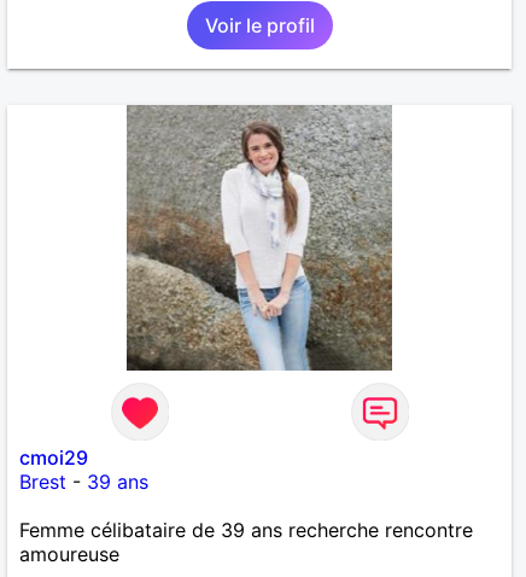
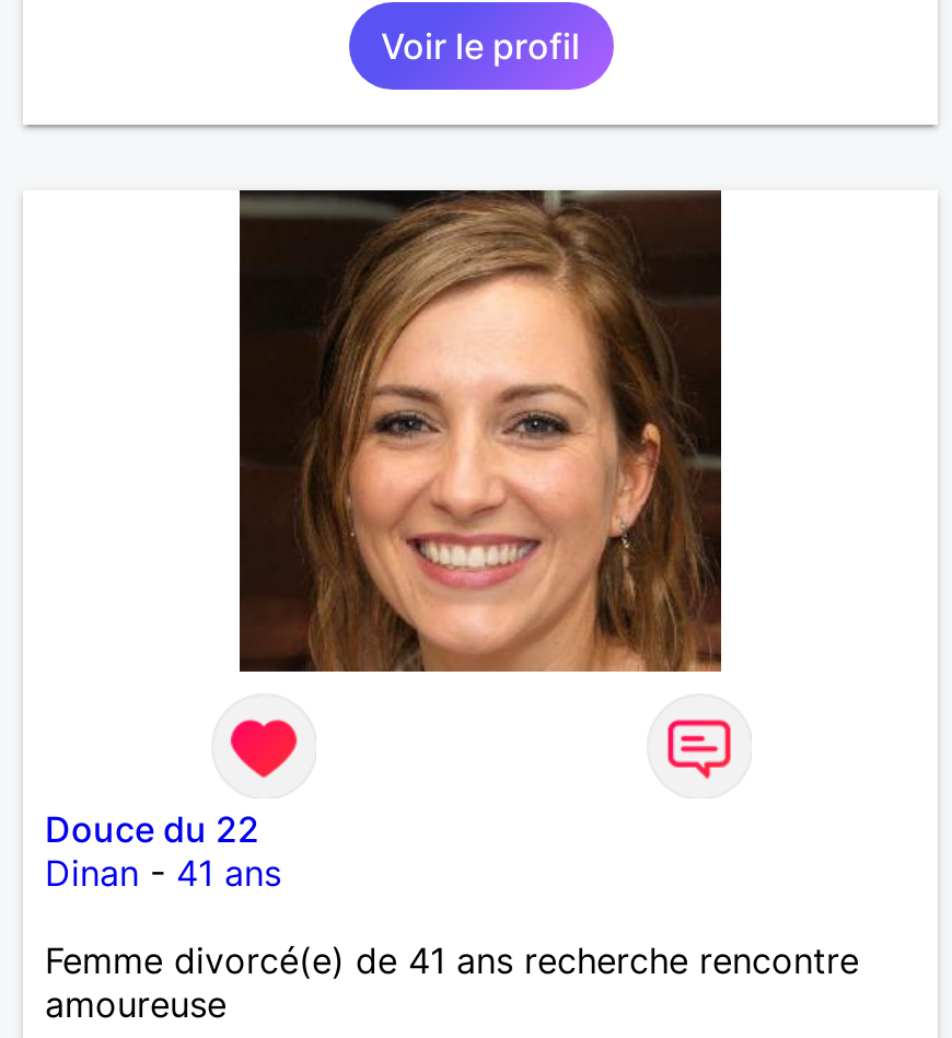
- [image]
+ [image]

- cmoi29
- Brest - 39 ans
+ Douce du 22
+ Dinan - 41 ans

- Femme célibataire de 39 ans recherche rencontre
+ Femme divorcé(e) de 41 ans recherche rencontre
